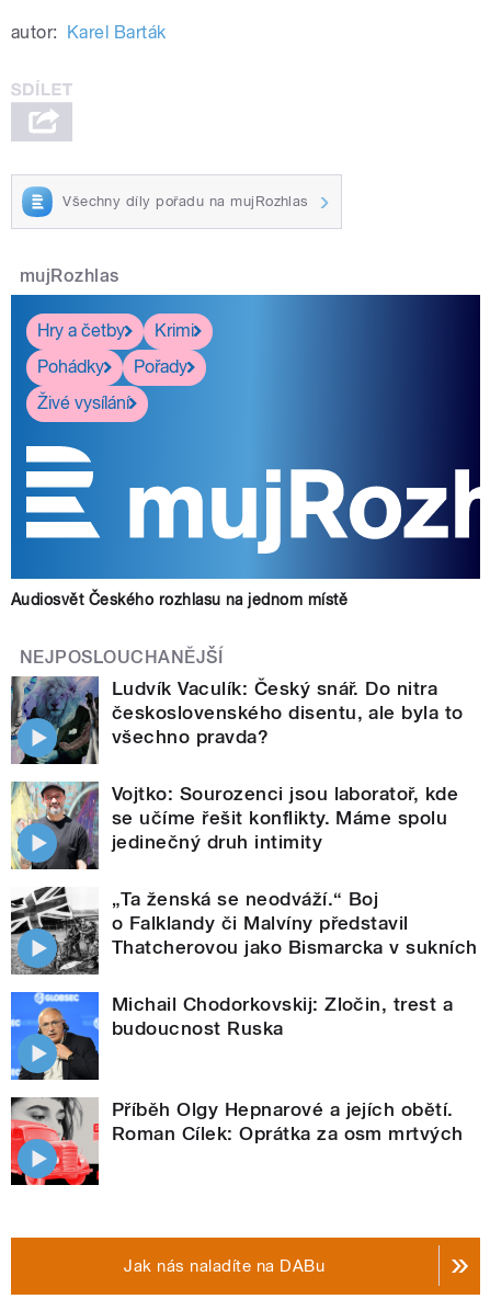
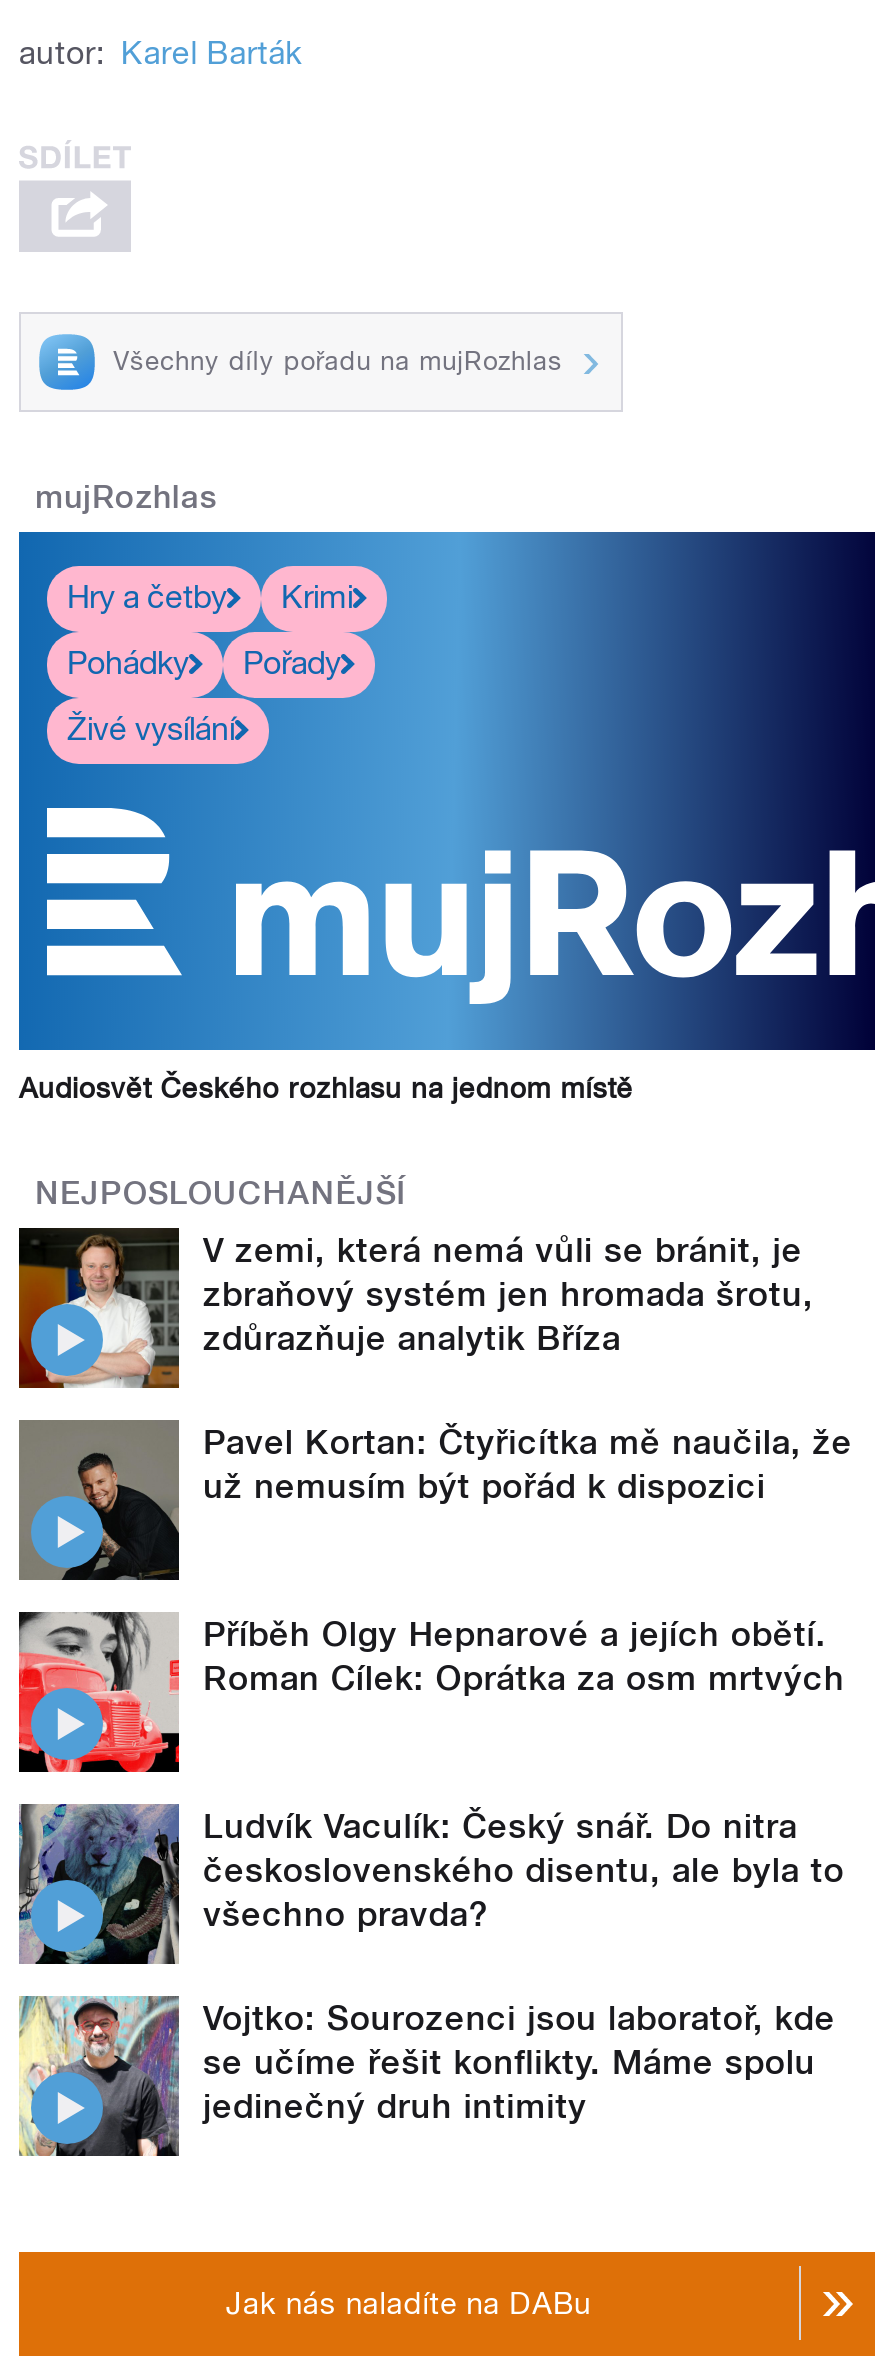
+ [image]
+ V zemi, která nemá vůli se bránit, je
+ zbraňový systém jen hromada šrotu,
+ zdůrazňuje analytik Bříza
+ Pavel Kortan: Čtyřicítka mě naučila, že
+ už nemusím být pořád k dispozici

+ [image]

moved down: [image] | Ludvík Vaculík: Český snář. Do nitra | československého disentu, ale byla to | všechno pravda? | Vojtko: Sourozenci jsou laboratoř, kde | se učíme řešit konflikty. Máme spolu | jedinečný druh intimity

- [image]
- „Ta ženská se neodváží.“ Boj
- o Falklandy či Malvíny představil
- Thatcherovou jako Bismarcka v sukních
- Michail Chodorkovskij: Zločin, trest a
- budoucnost Ruska

- [image]

moved up: [image] | Příběh Olgy Hepnarové a jejích obětí. | Roman Cílek: Oprátka za osm mrtvých
